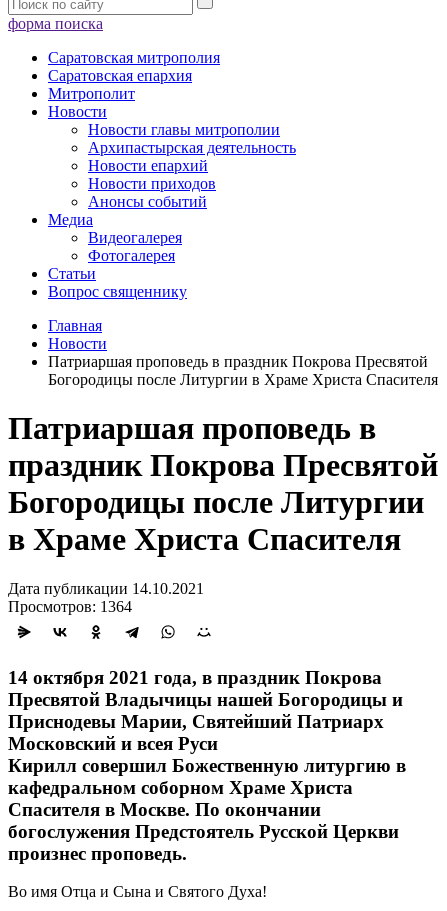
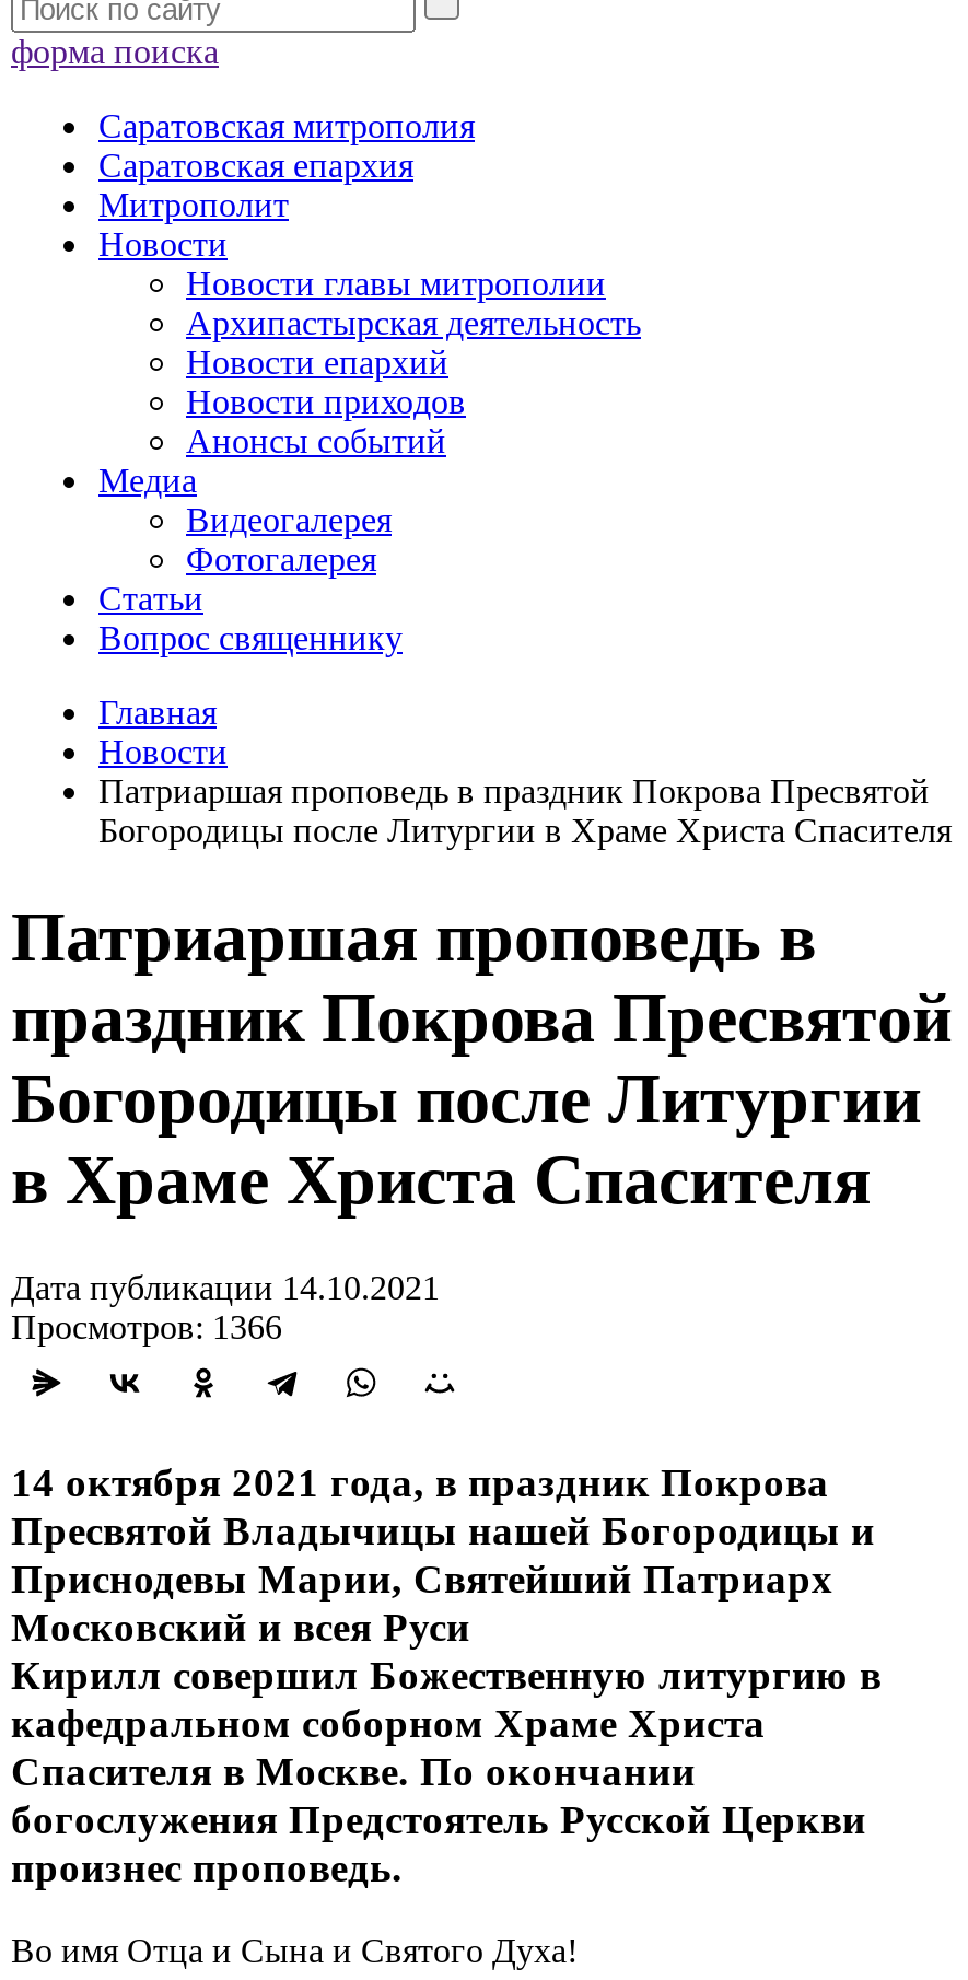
- Просмотров: 1364
+ Просмотров: 1366
